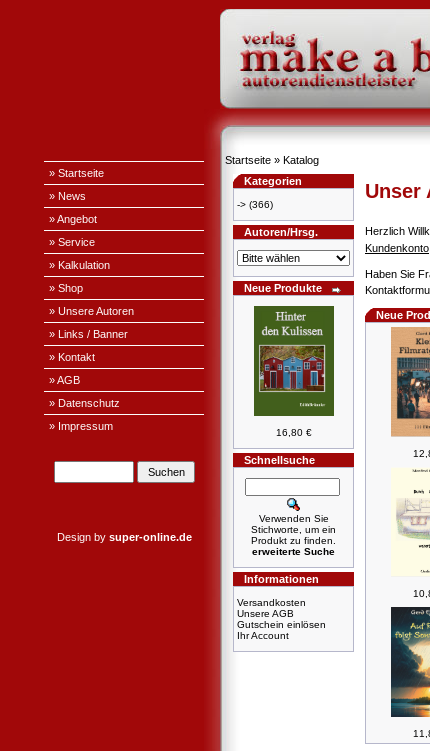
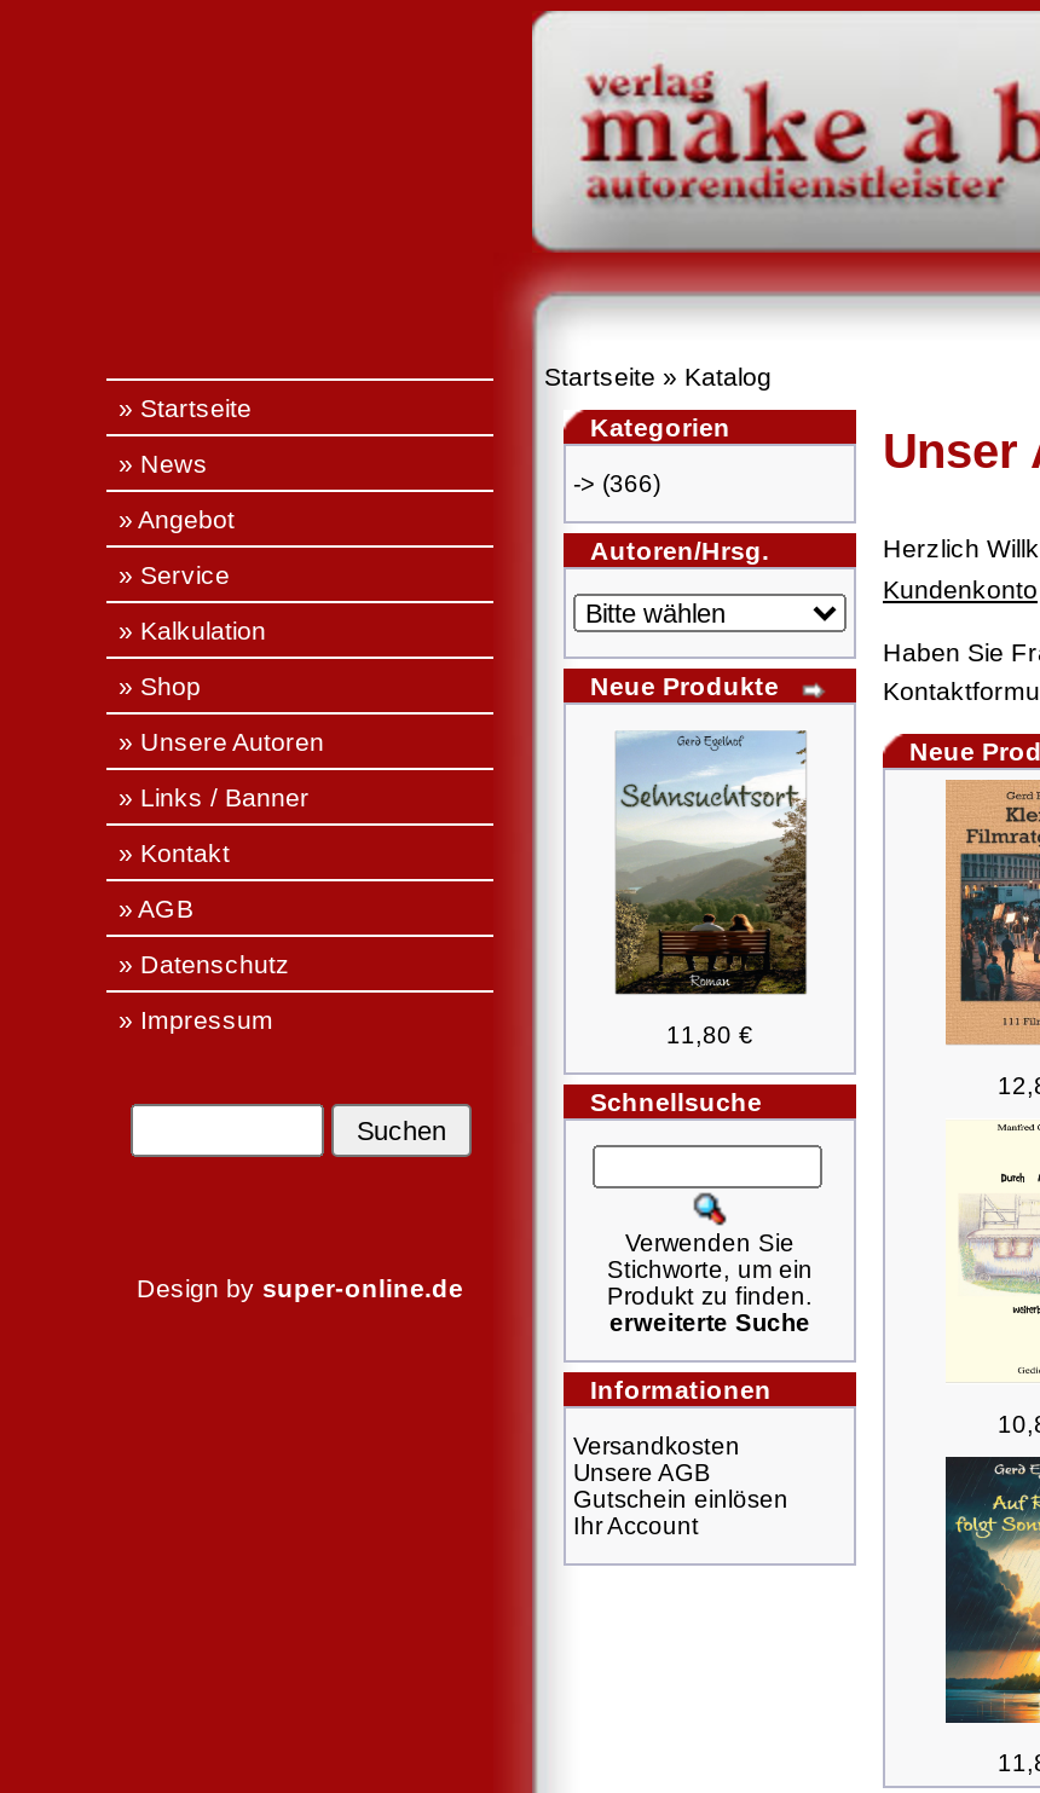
- [image]
- 16,80 €
+ [image]
+ 11,80 €
